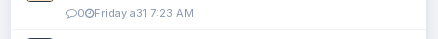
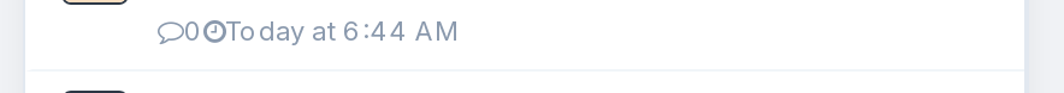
- 0 Friday a31 7:23 AM
+ 0 Today at 6:44 AM
